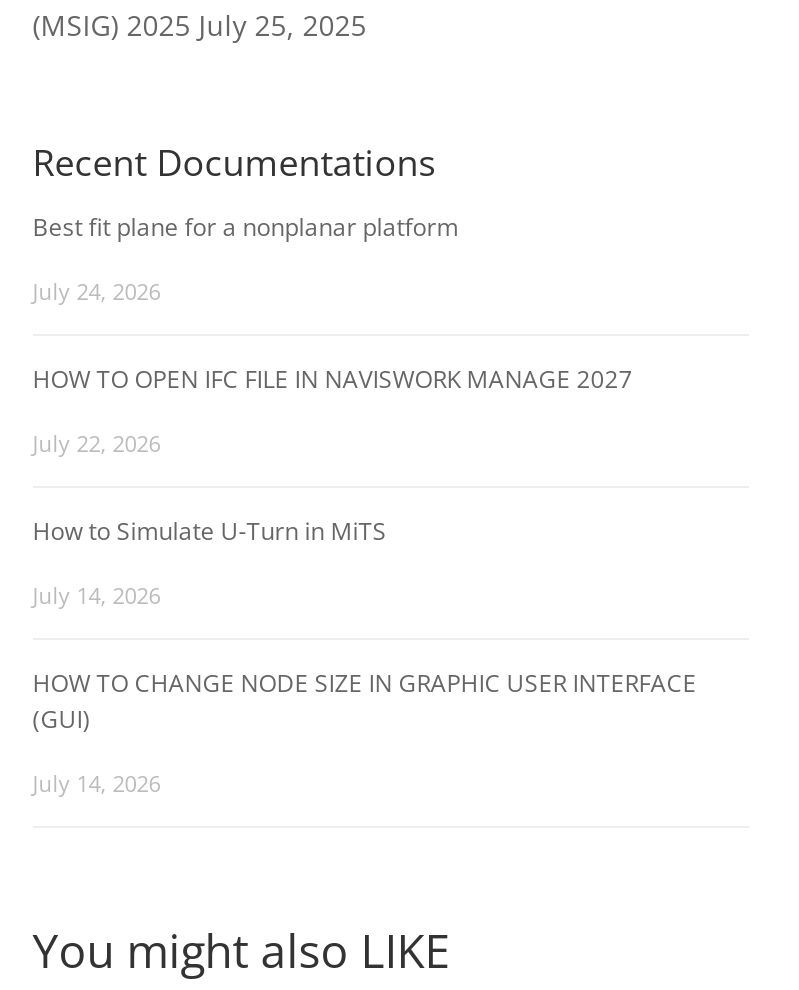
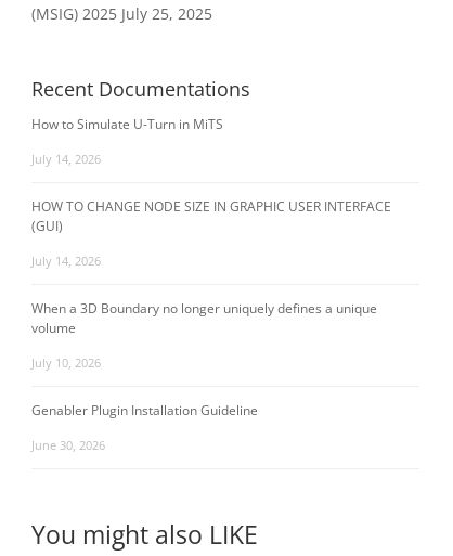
- Best fit plane for a nonplanar platform
- July 24, 2026
- HOW TO OPEN IFC FILE IN NAVISWORK MANAGE 2027
- July 22, 2026

moved up: How to Simulate U-Turn in MiTS | July 14, 2026 | HOW TO CHANGE NODE SIZE IN GRAPHIC USER INTERFACE | (GUI) | July 14, 2026

+ When a 3D Boundary no longer uniquely defines a unique
+ volume
+ July 10, 2026
+ Genabler Plugin Installation Guideline
+ June 30, 2026
